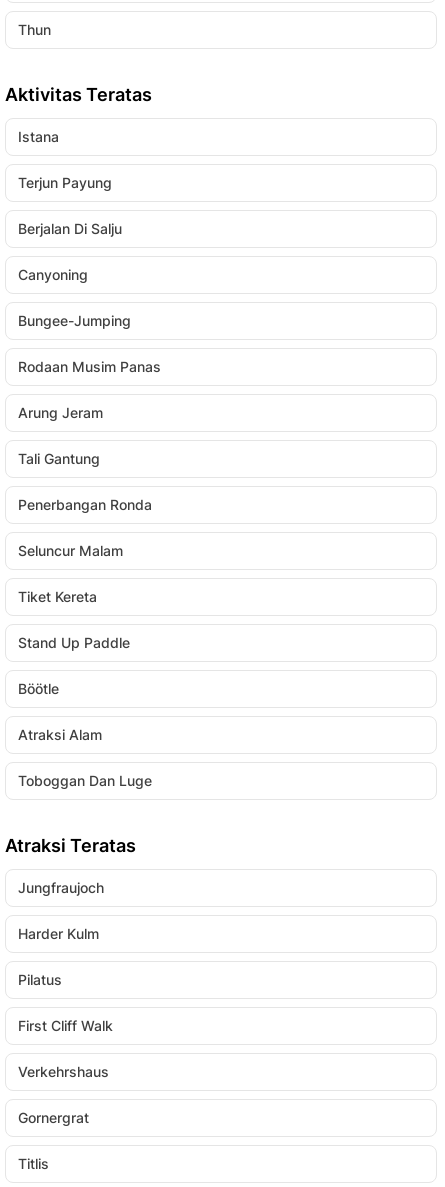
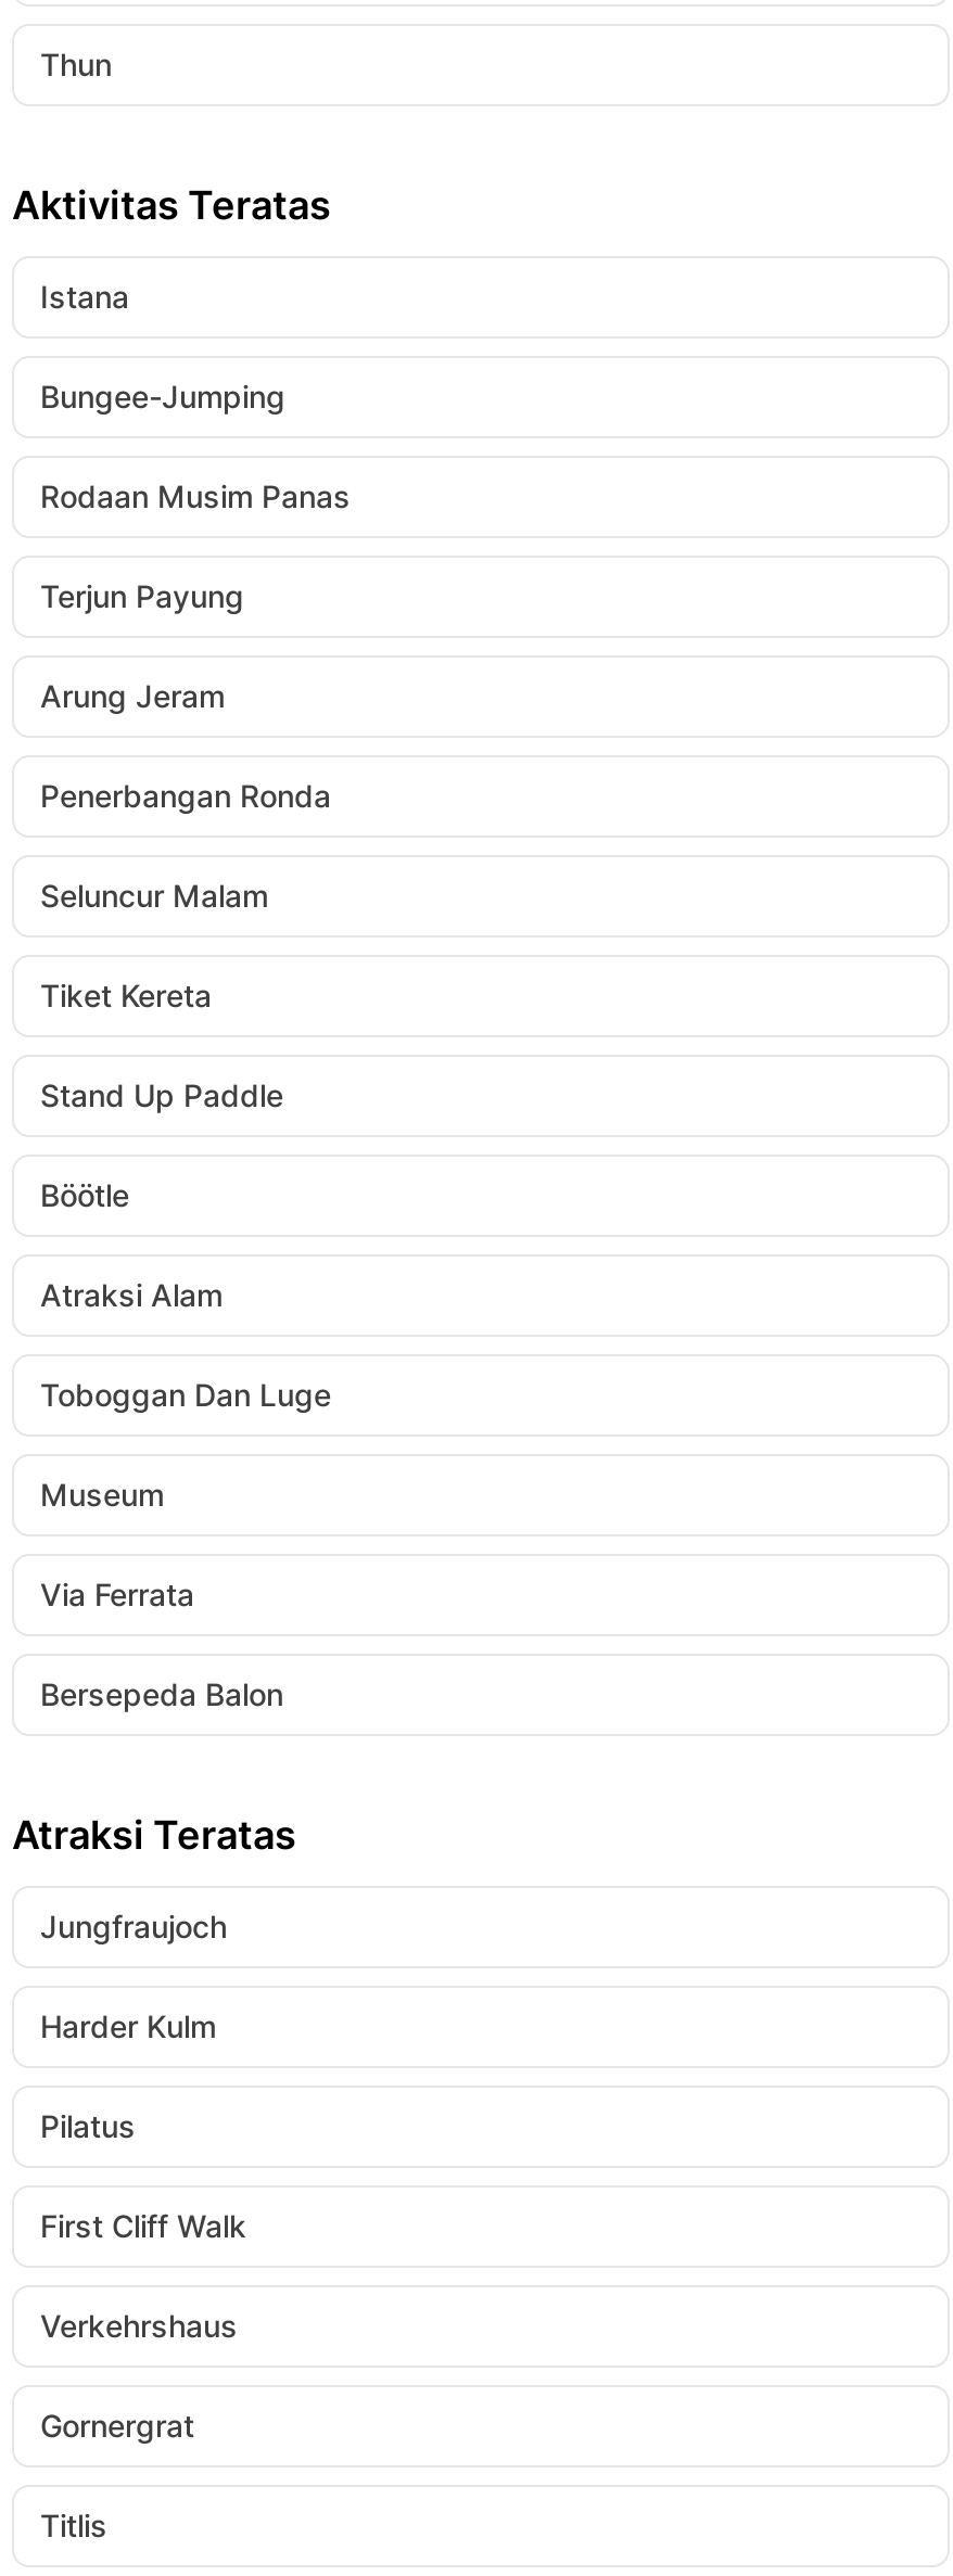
moved down: Terjun Payung

- Berjalan Di Salju
- Canyoning

moved up: Bungee-Jumping | Rodaan Musim Panas

moved up: Arung Jeram

- Tali Gantung

moved up: Penerbangan Ronda | Seluncur Malam | Tiket Kereta | Stand Up Paddle | Böötle | Atraksi Alam | Toboggan Dan Luge

+ Museum
+ Via Ferrata
+ Bersepeda Balon
